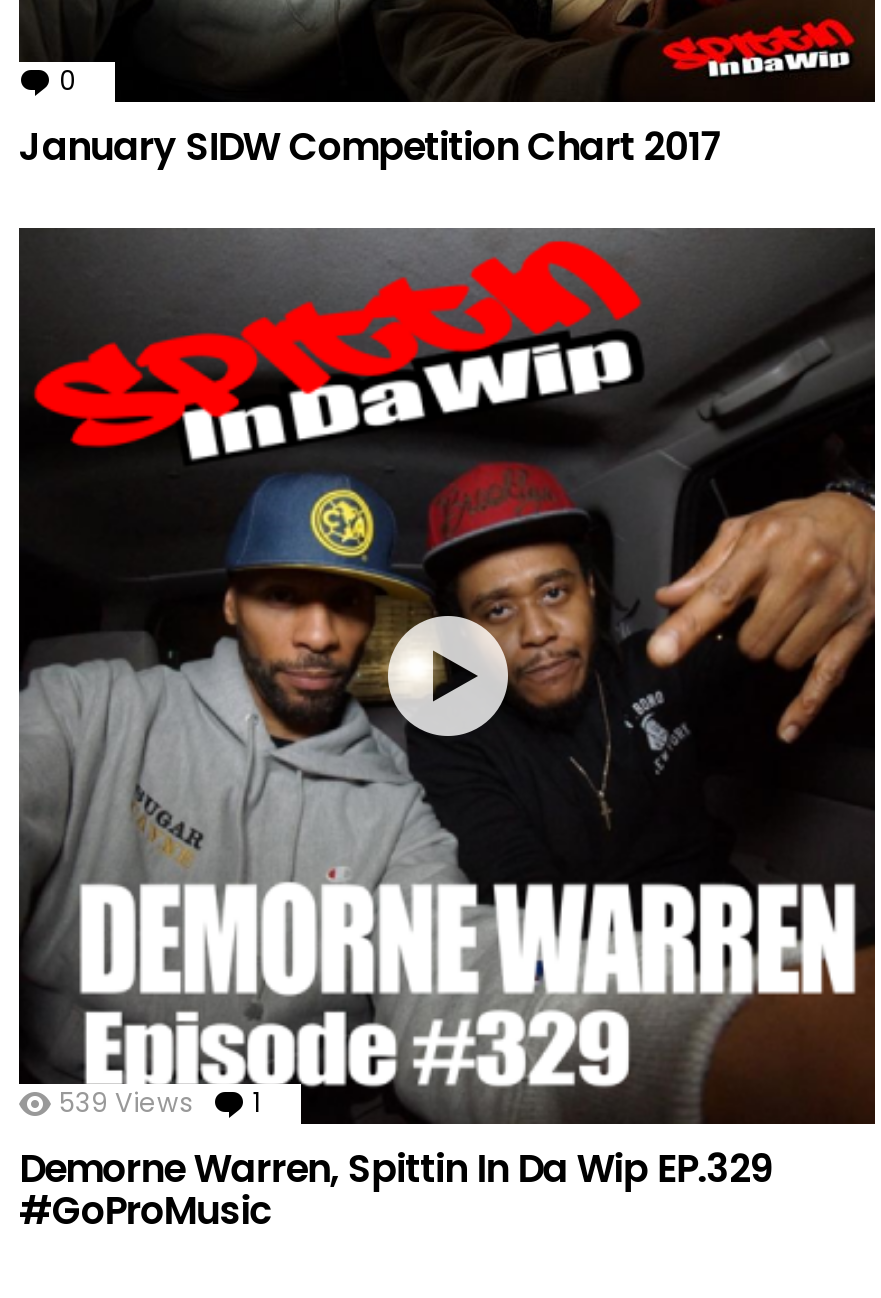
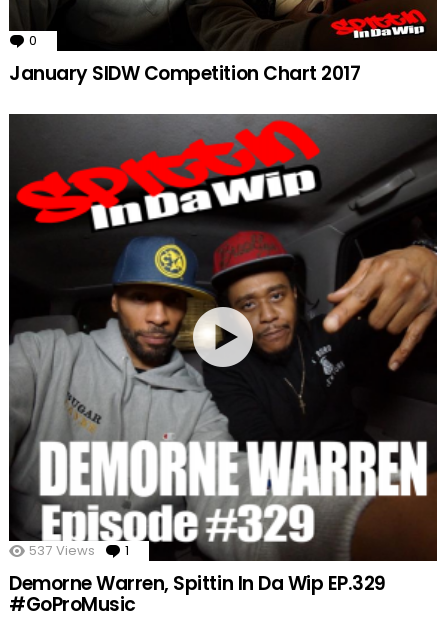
- 539 Views
+ 537 Views
